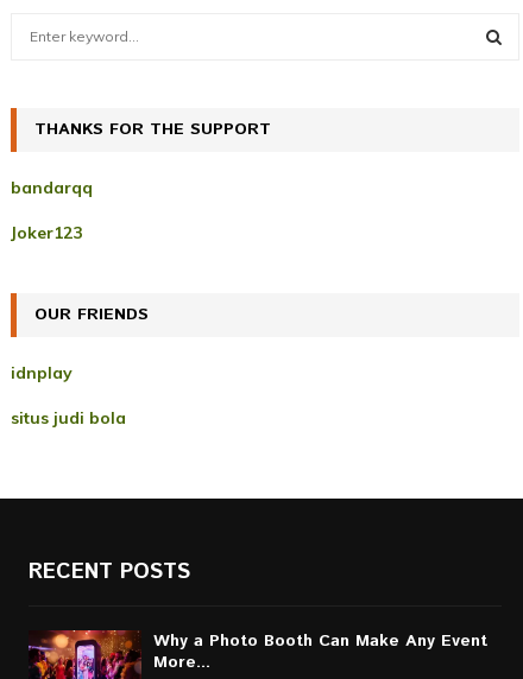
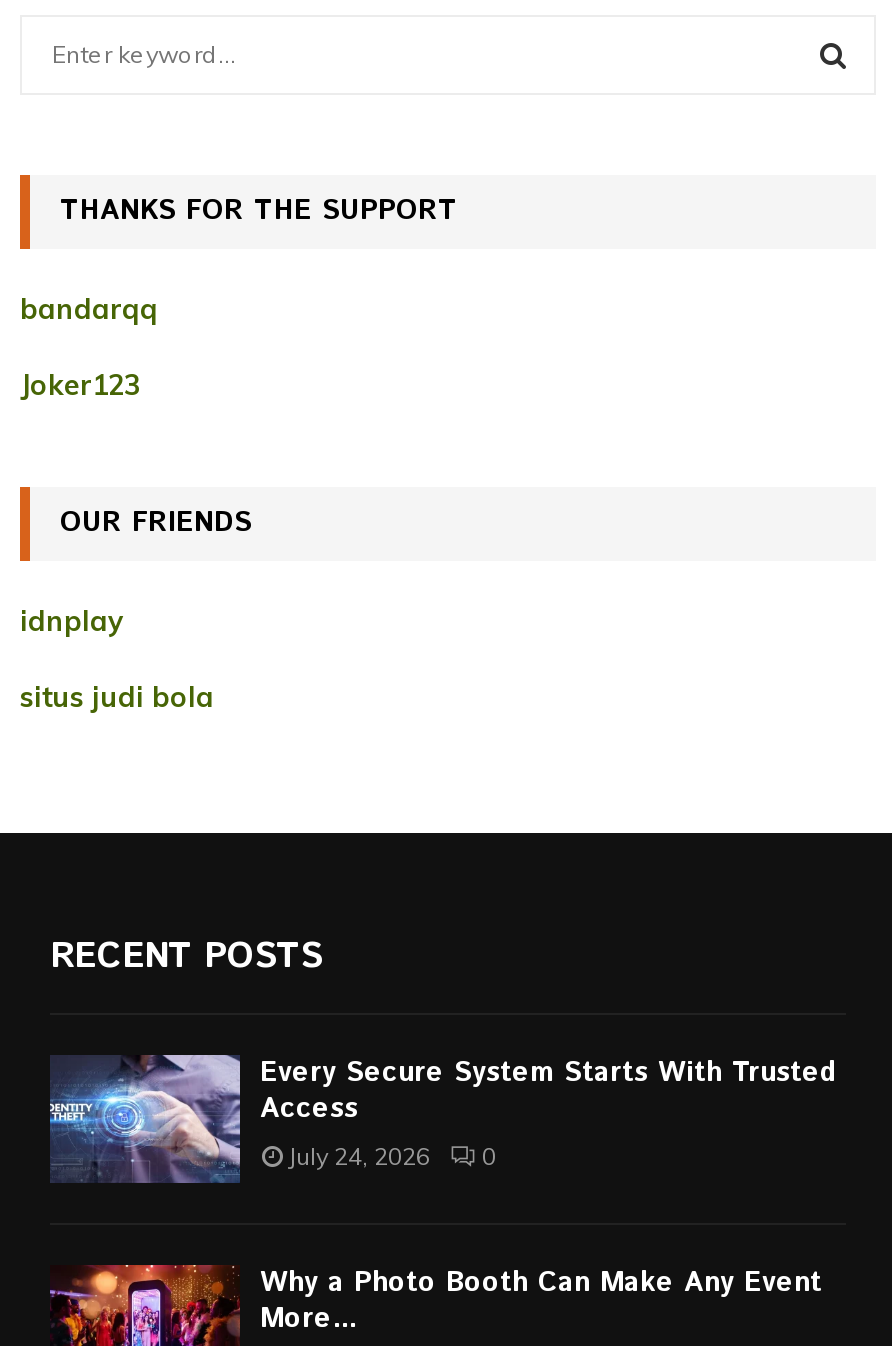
+ [image]
+ Every Secure System Starts With Trusted
+ Access
+ July 24, 2026
+ 0
